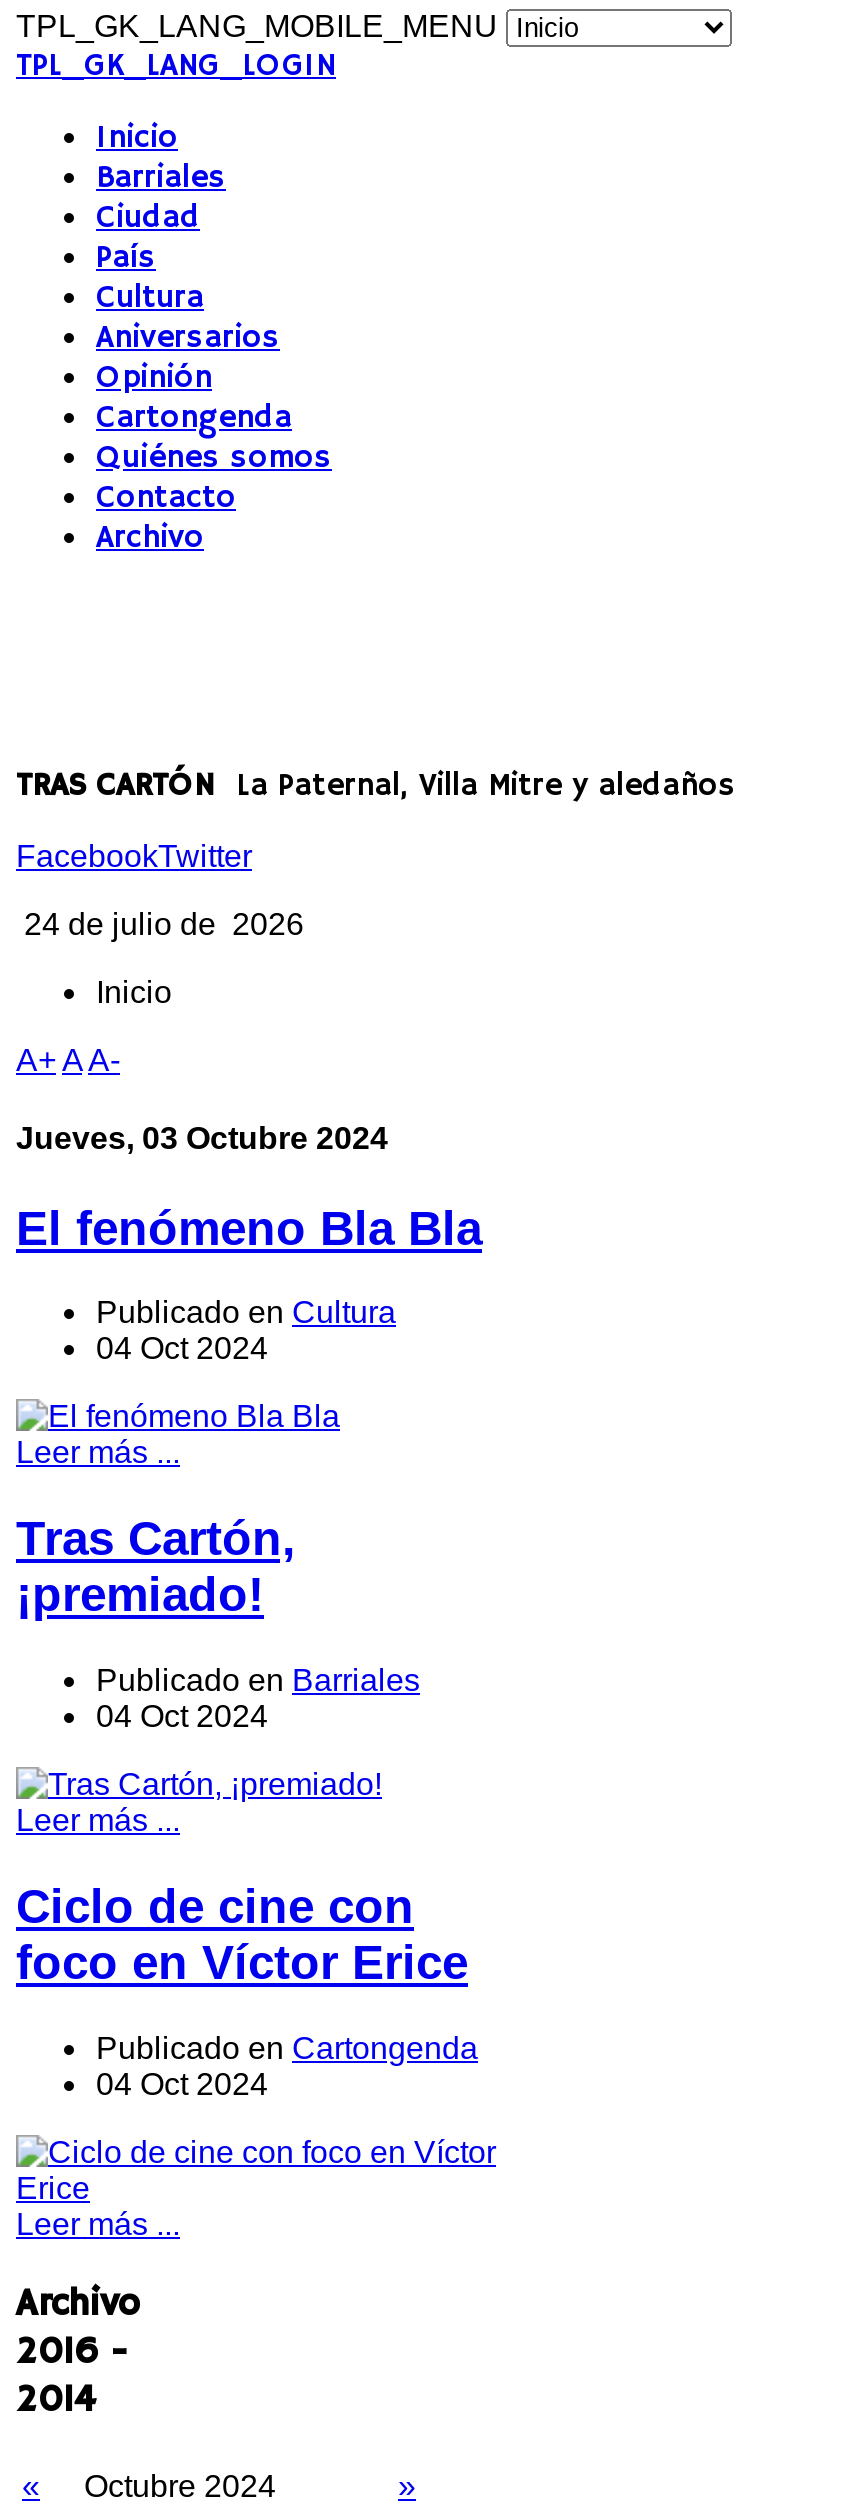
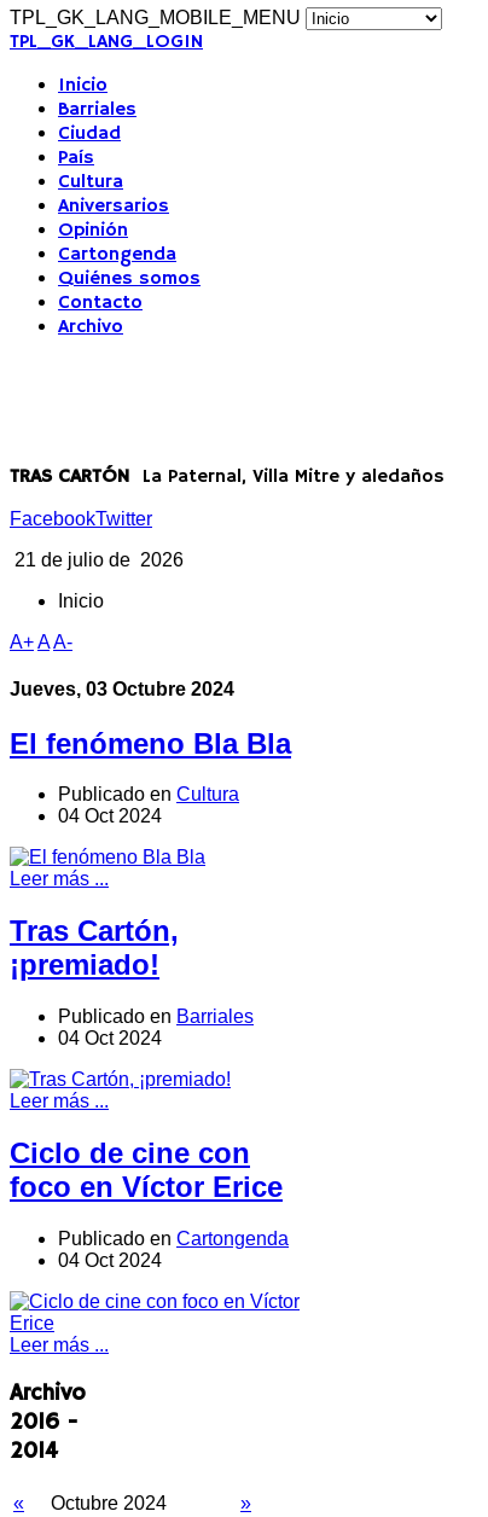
- 24 de julio de 2026
+ 21 de julio de 2026
